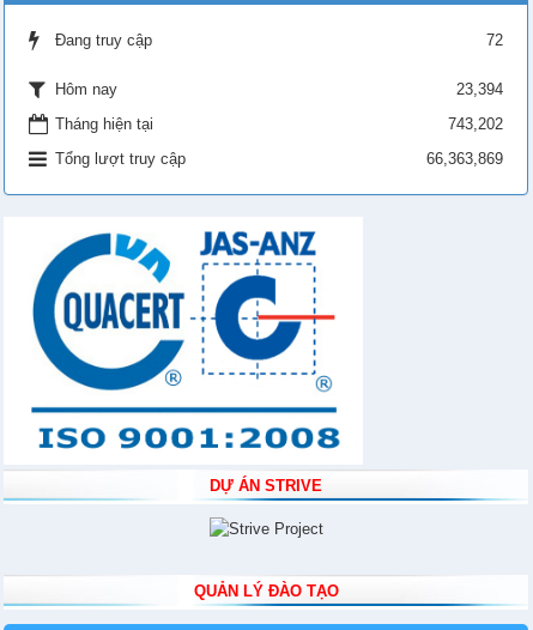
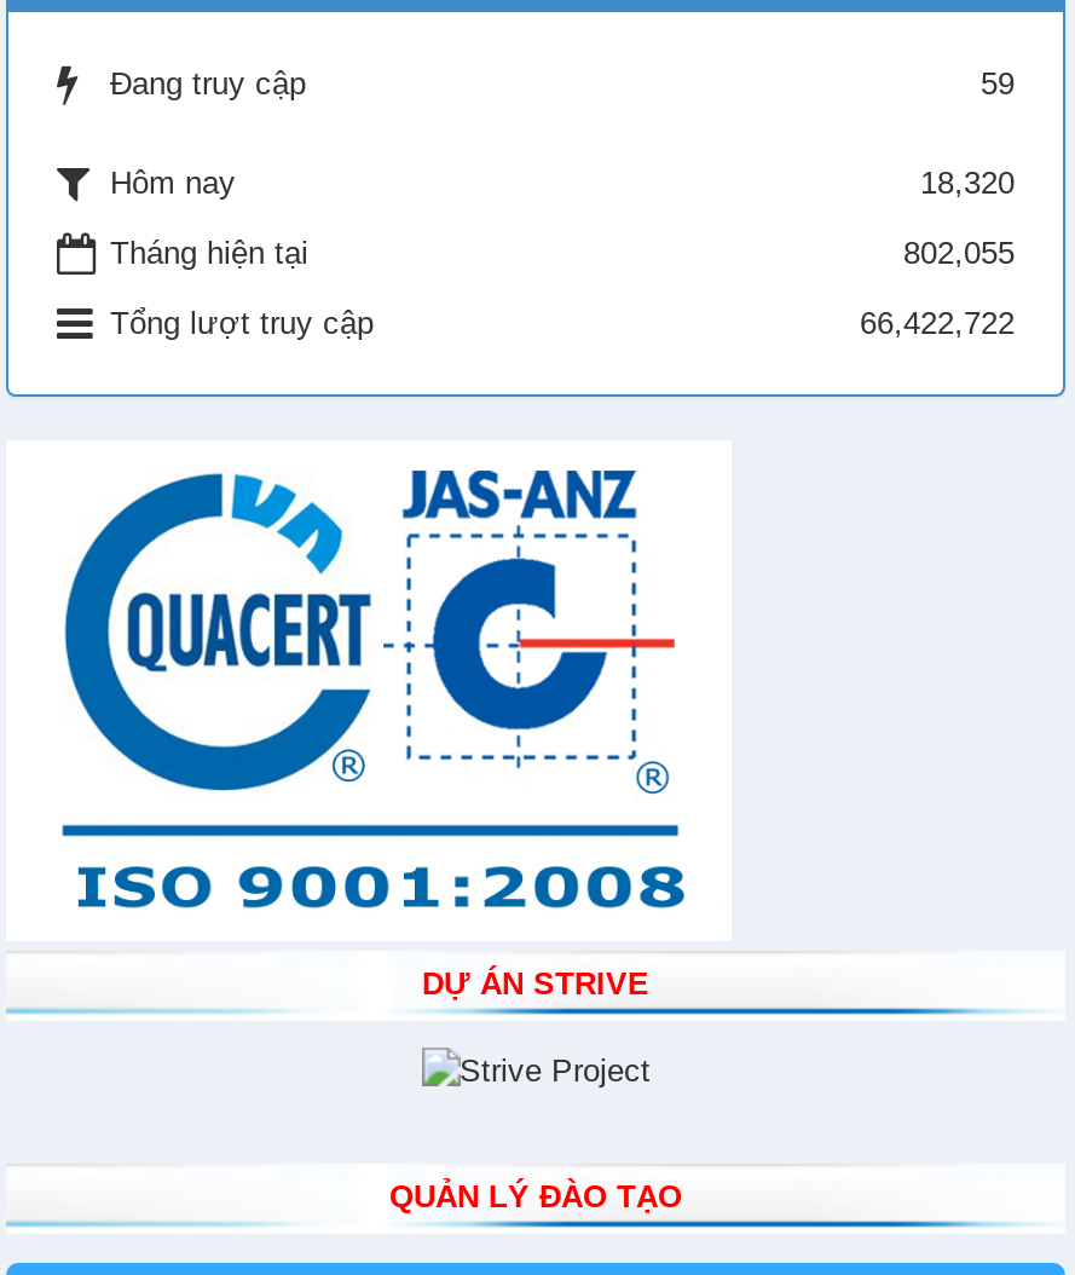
- 72
+ 59

- 23,394
+ 18,320

- 743,202
+ 802,055

- 66,363,869
+ 66,422,722
